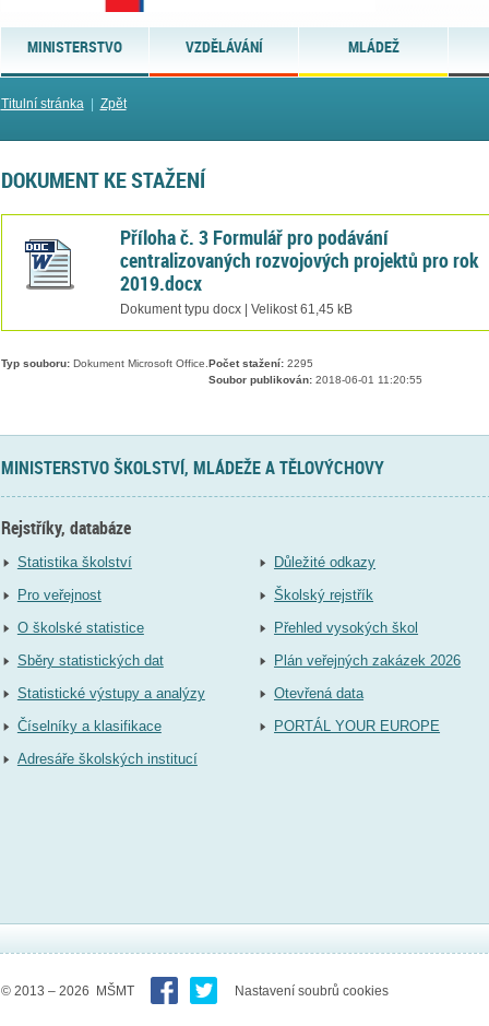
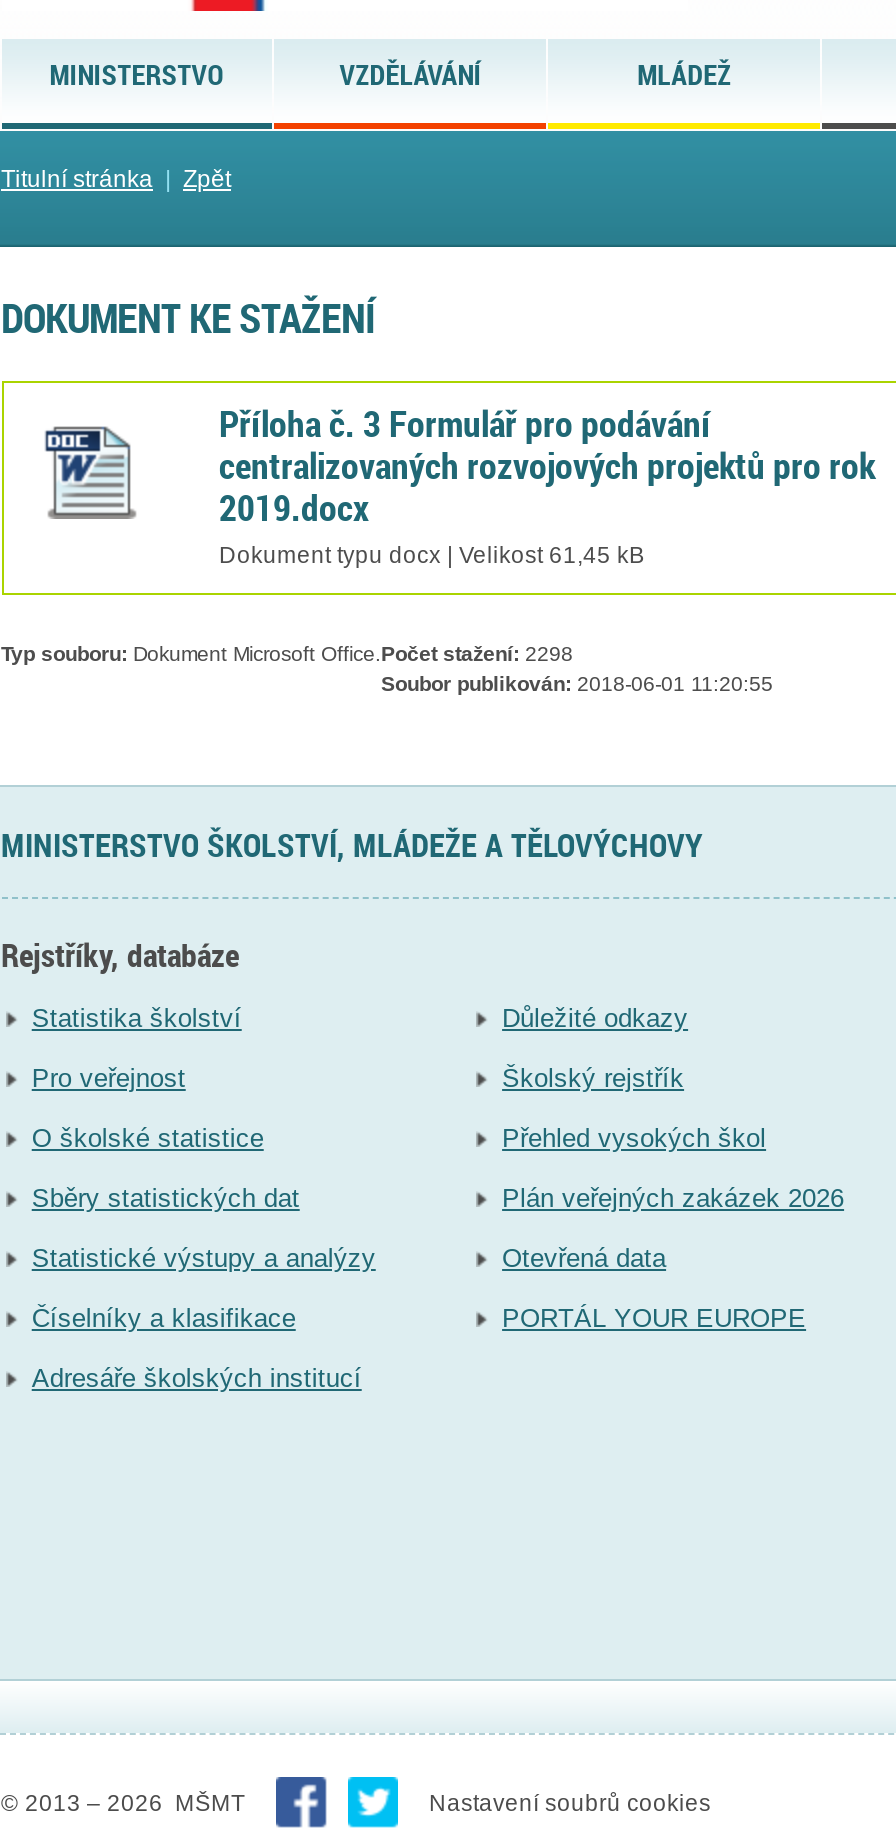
- Typ souboru: Dokument Microsoft Office.Počet stažení: 2295
+ Typ souboru: Dokument Microsoft Office.Počet stažení: 2298
